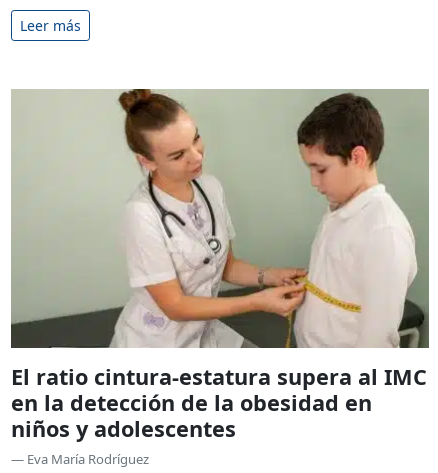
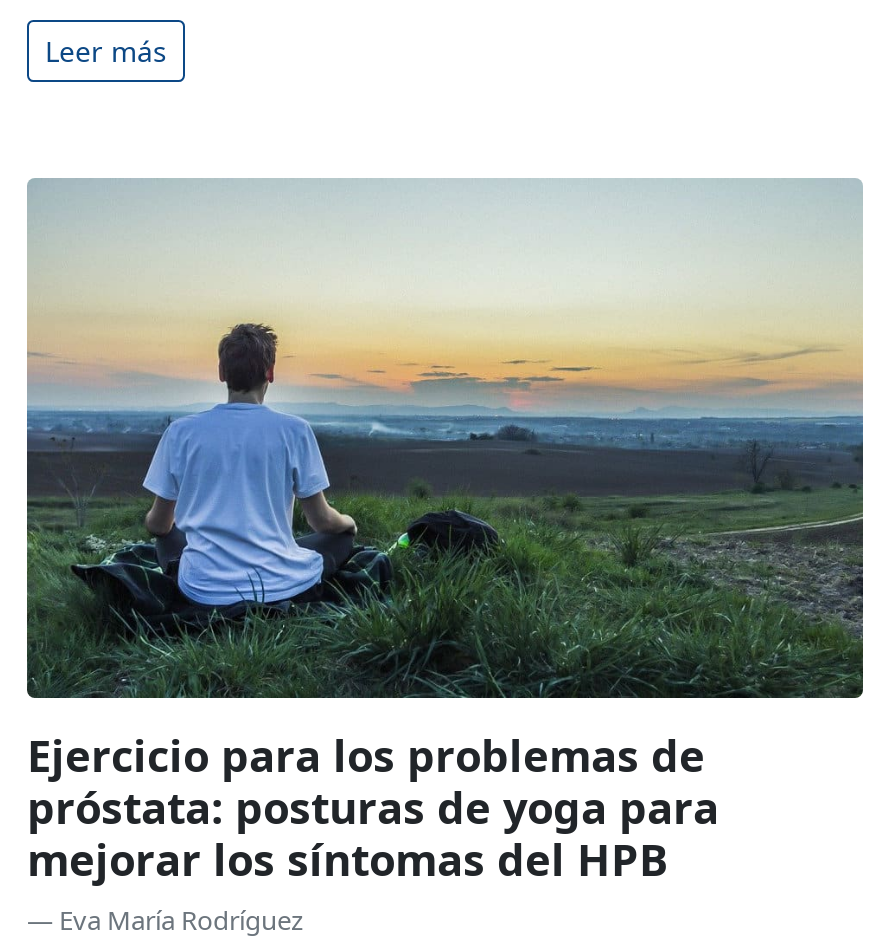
- [image]
- El ratio cintura-estatura supera al IMC
- en la detección de la obesidad en
- niños y adolescentes
+ [image]
+ Ejercicio para los problemas de
+ próstata: posturas de yoga para
+ mejorar los síntomas del HPB
